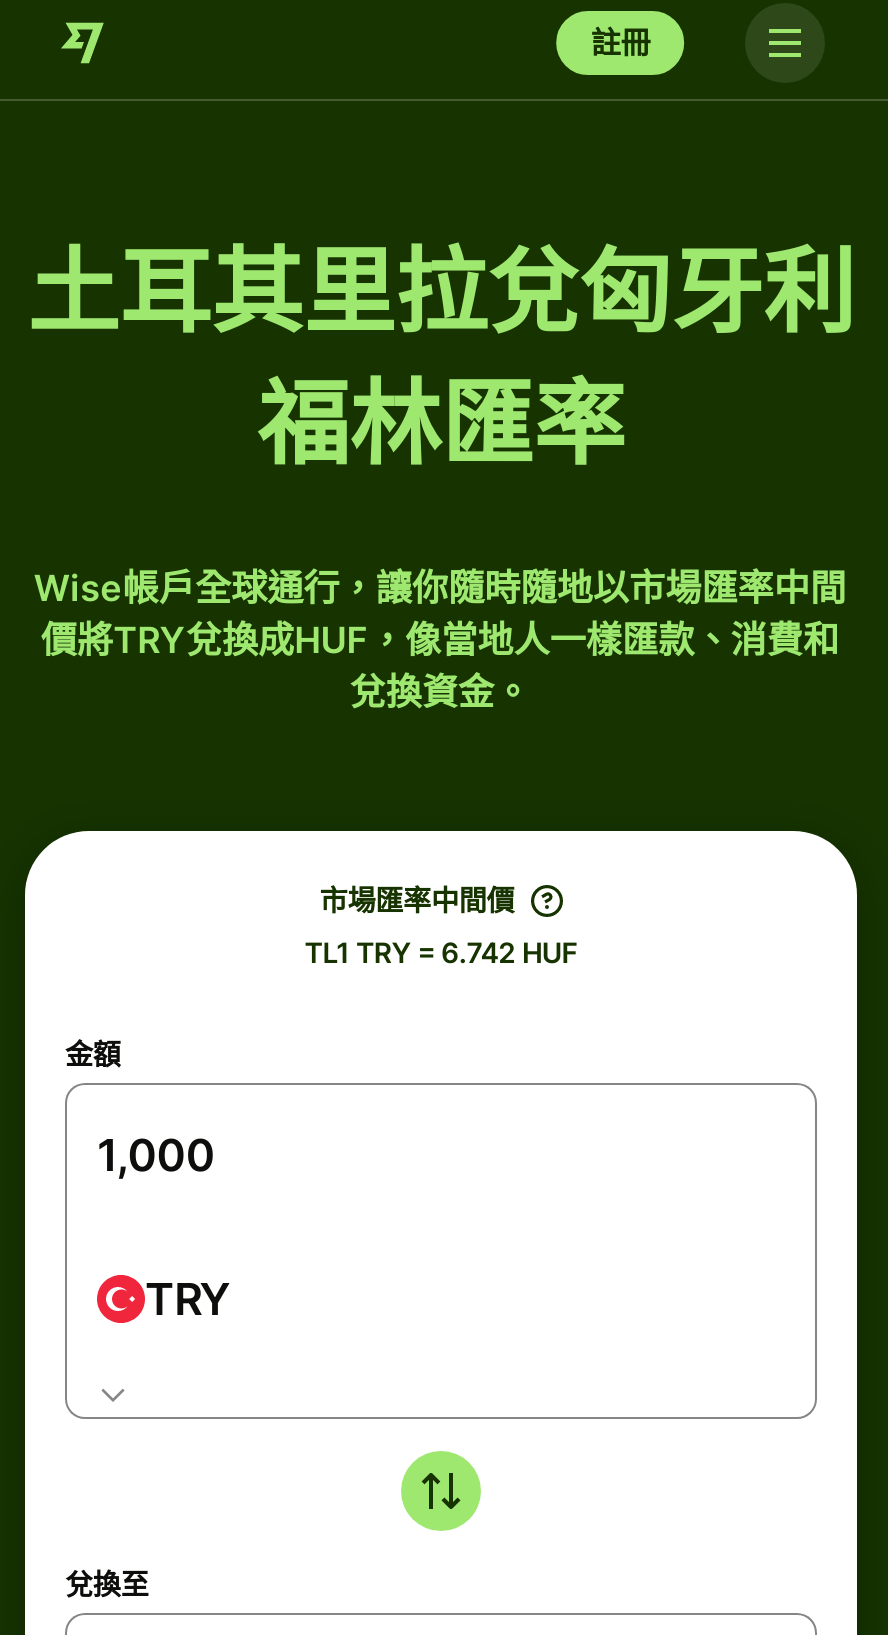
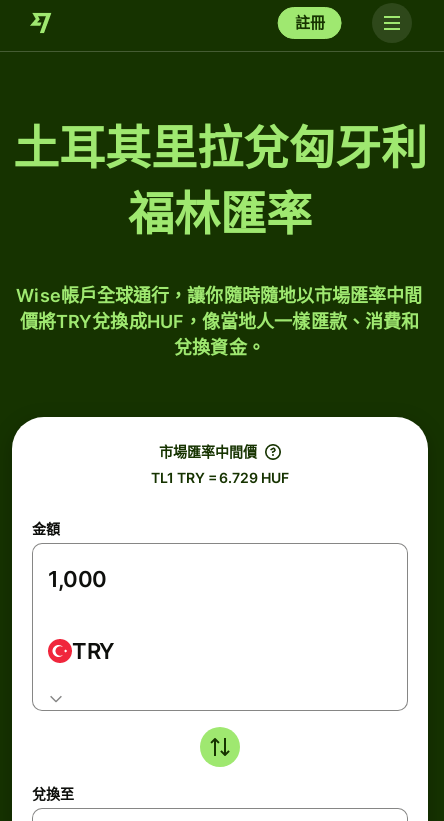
- TL1 TRY = 6.742 HUF
+ TL1 TRY = 6.729 HUF
